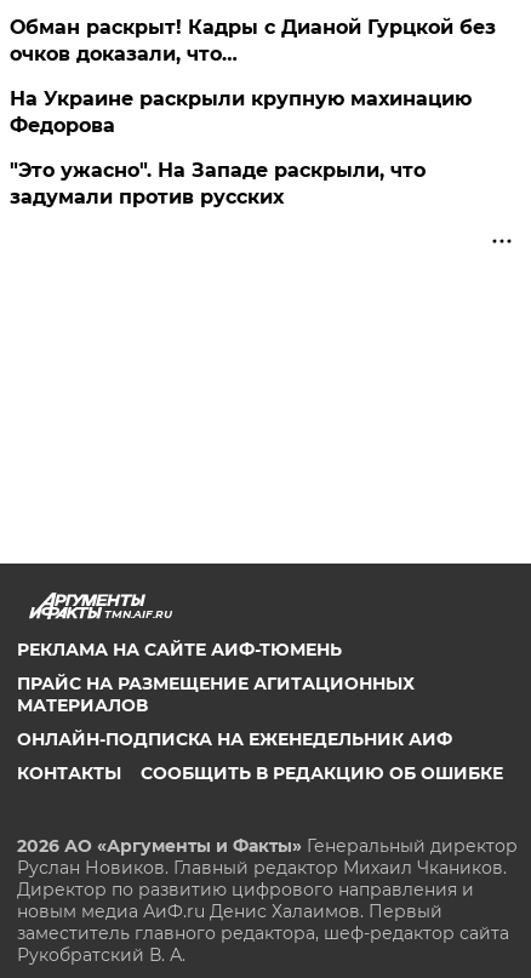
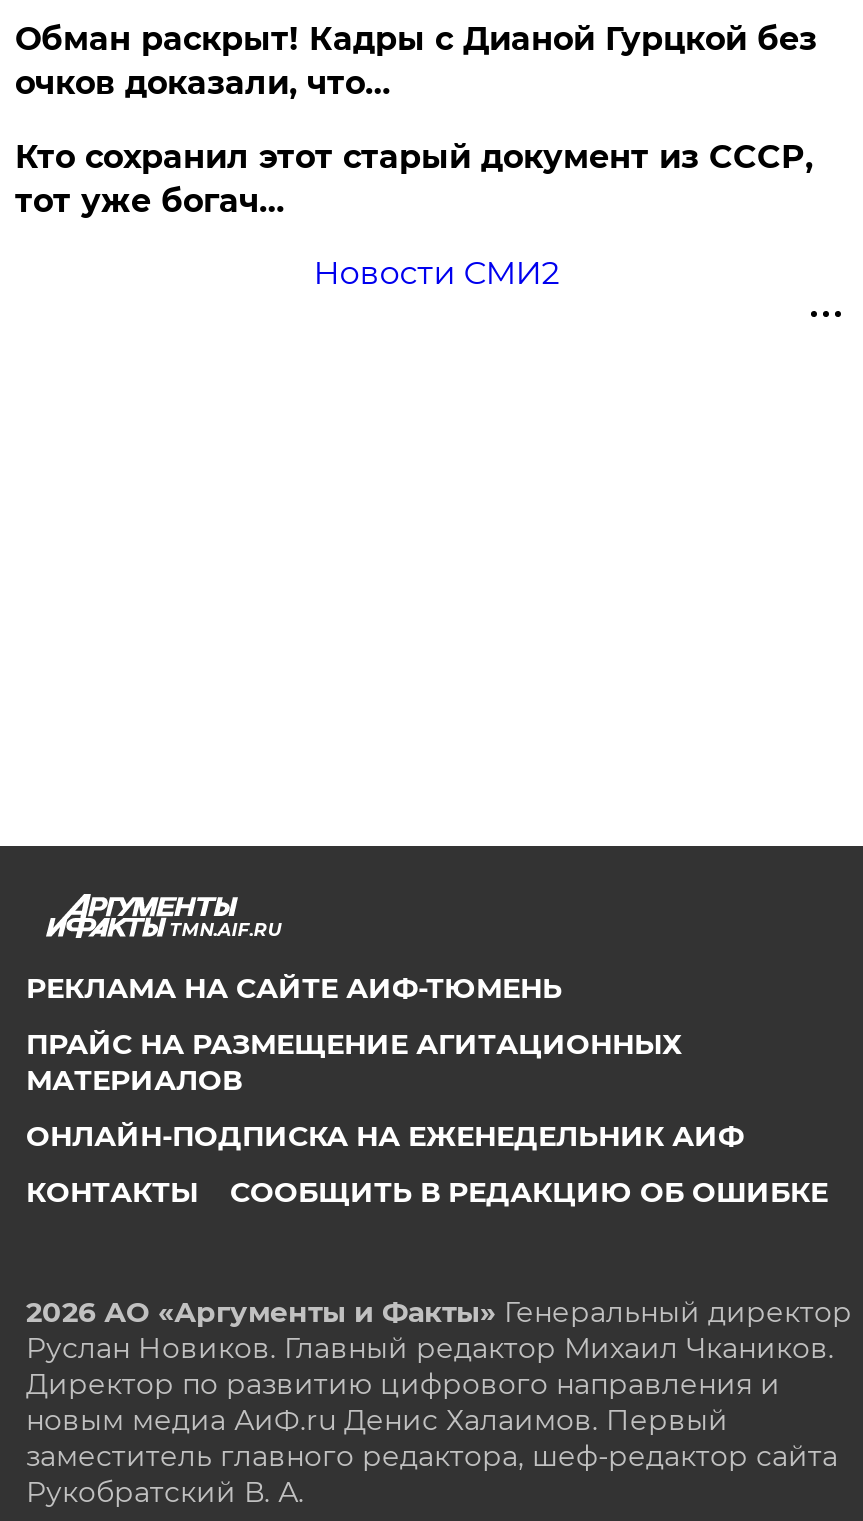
- На Украине раскрыли крупную махинацию
- Федорова
+ Кто сохранил этот старый документ из СССР,
+ тот уже богач…

- "Это ужасно". На Западе раскрыли, что
- задумали против русских
+ Новости СМИ2
